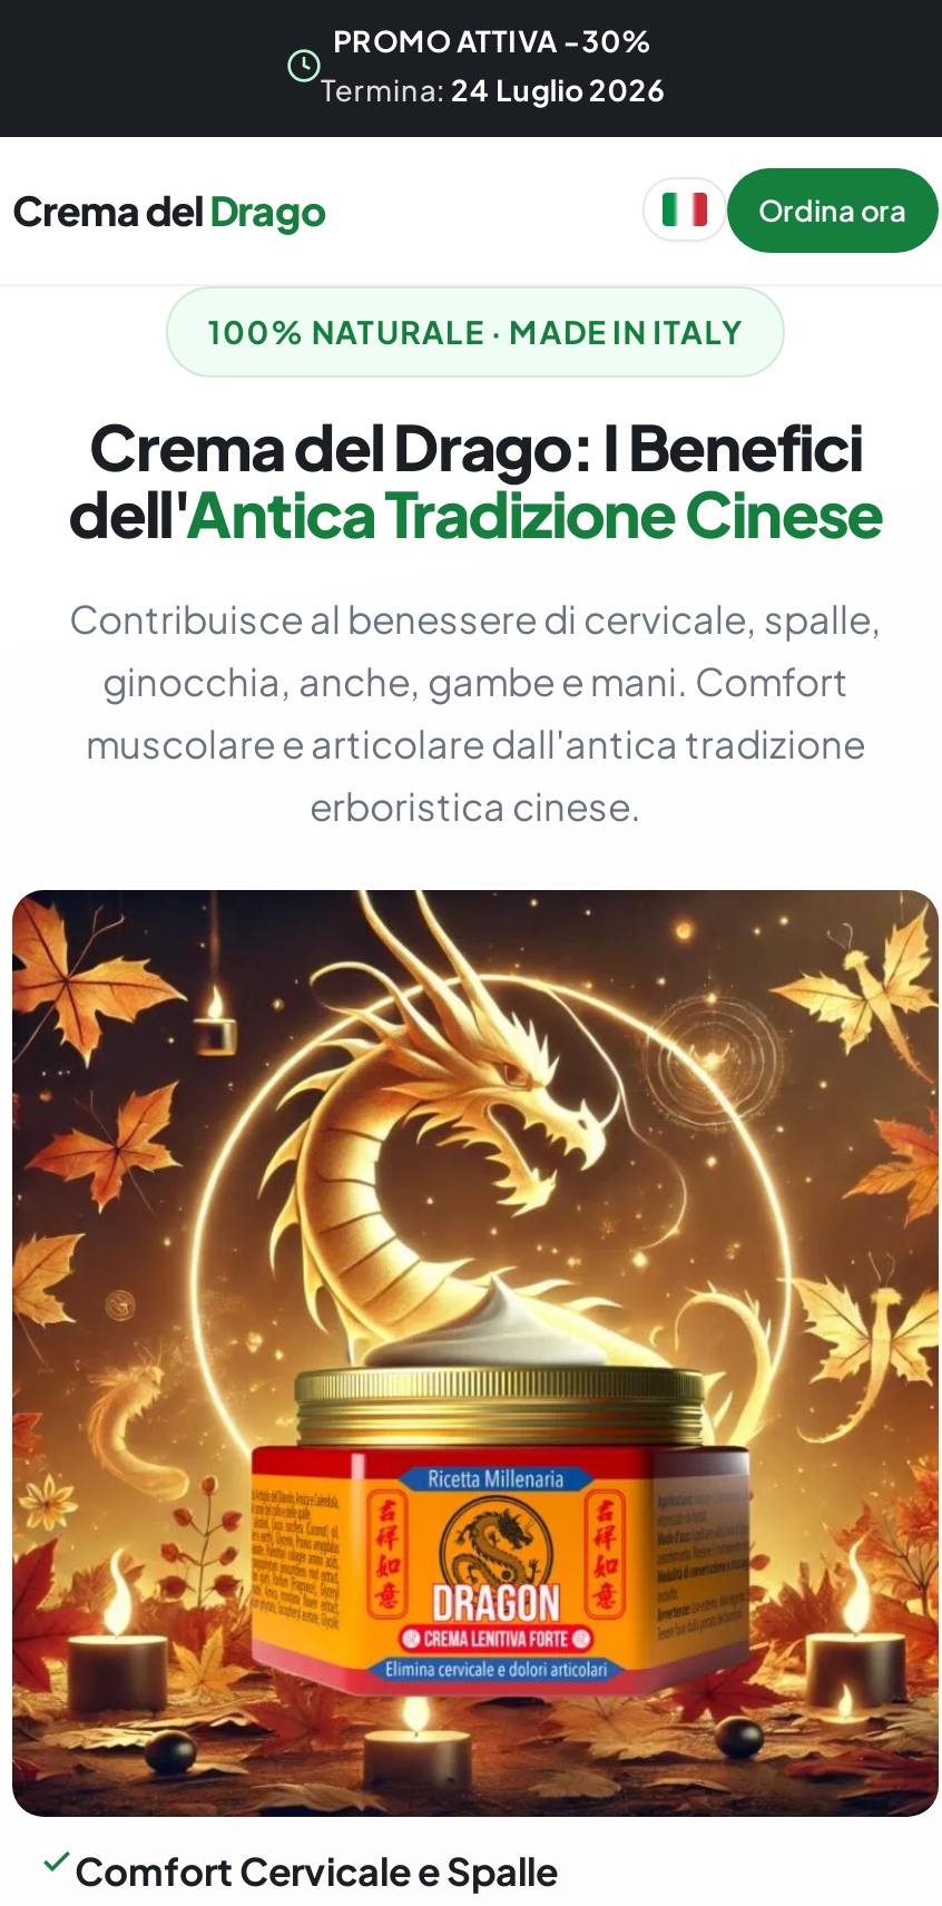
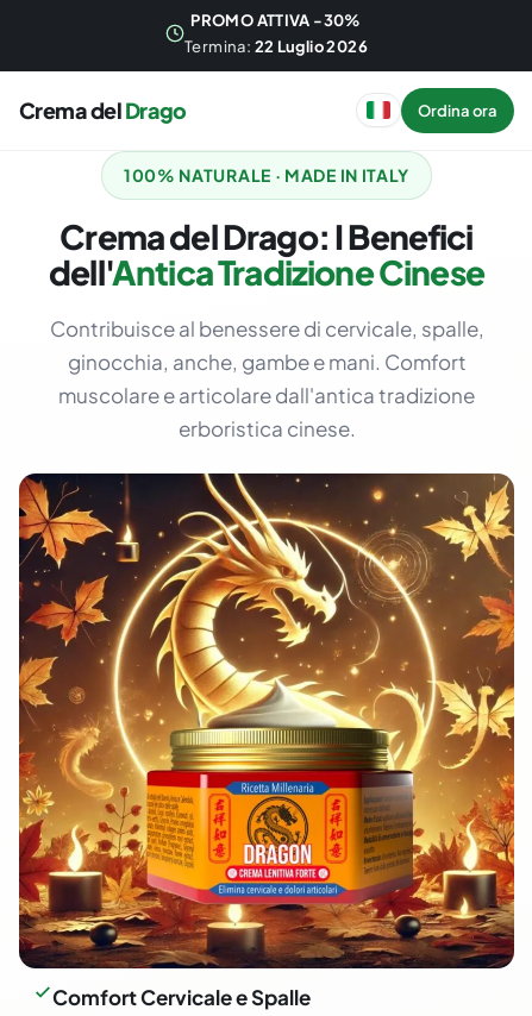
- Termina: 24 Luglio 2026
+ Termina: 22 Luglio 2026
